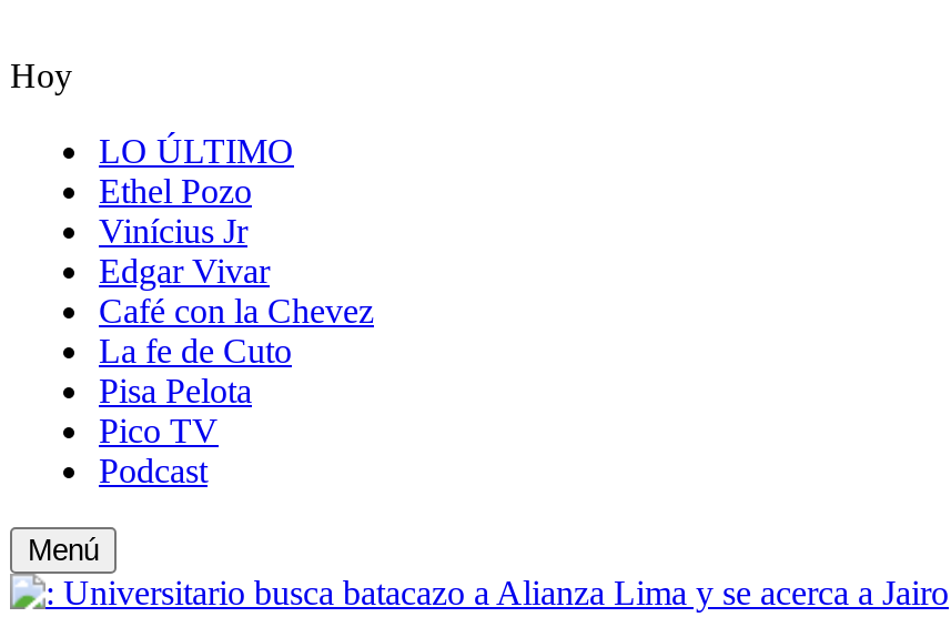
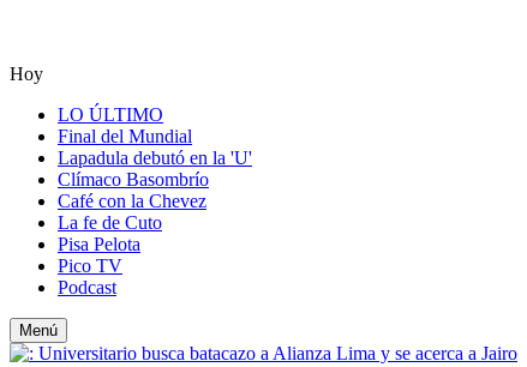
- Ethel Pozo
- Vinícius Jr
- Edgar Vivar
+ Final del Mundial
+ Lapadula debutó en la 'U'
+ Clímaco Basombrío
